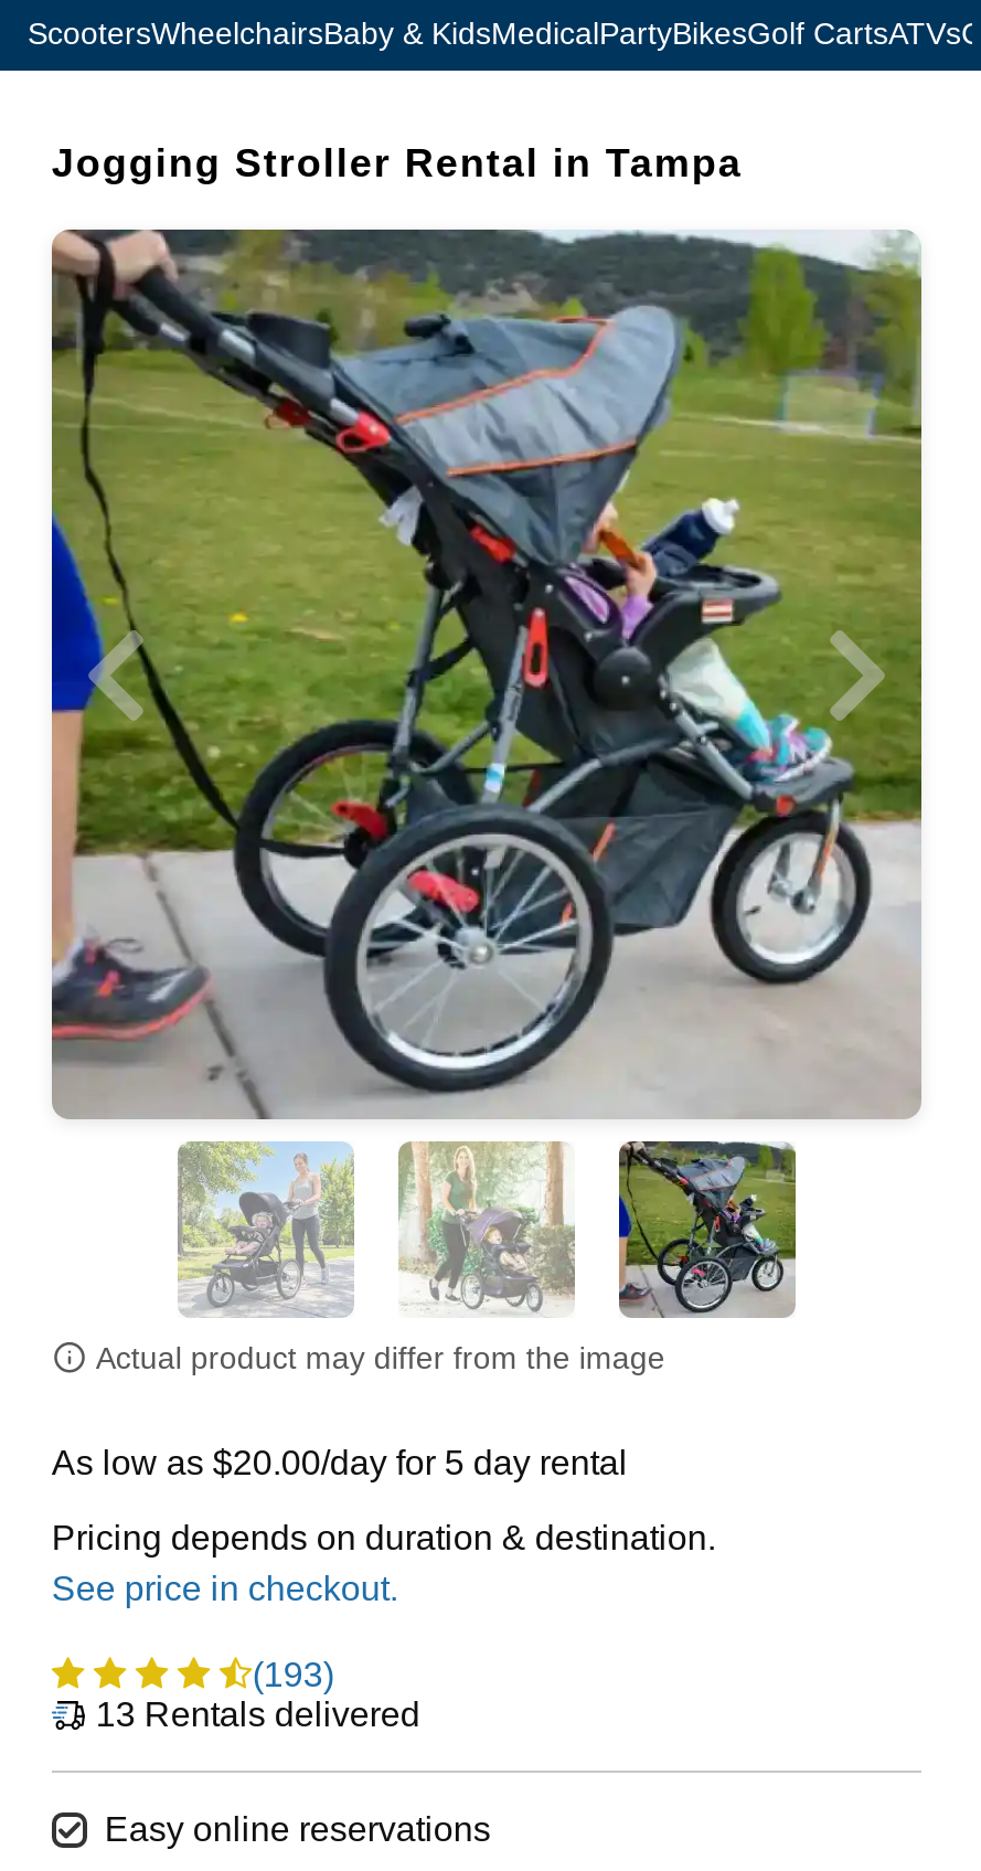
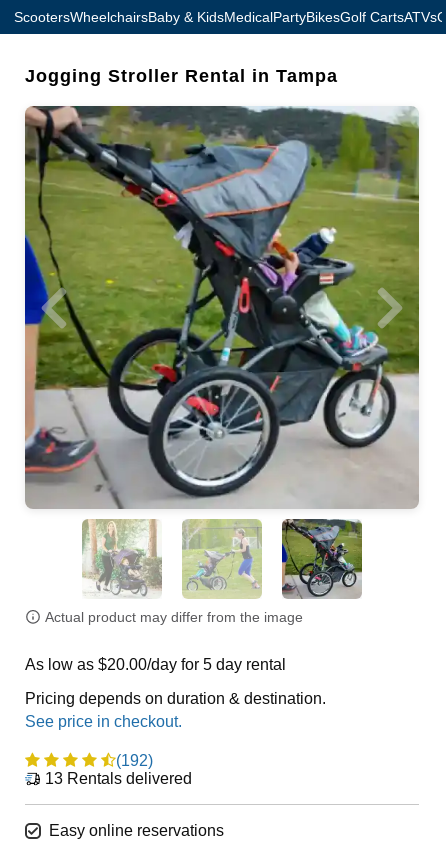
- [image]
+ [image]

- [image]
+ [image]

- (193)
+ (192)
